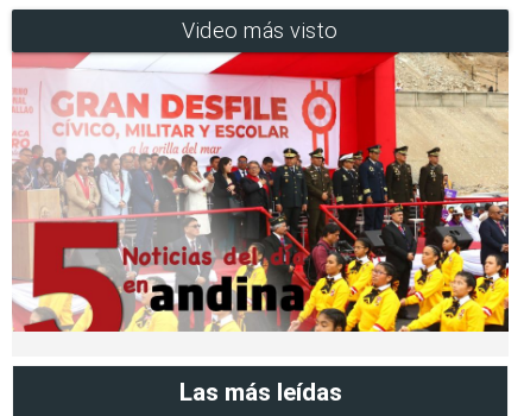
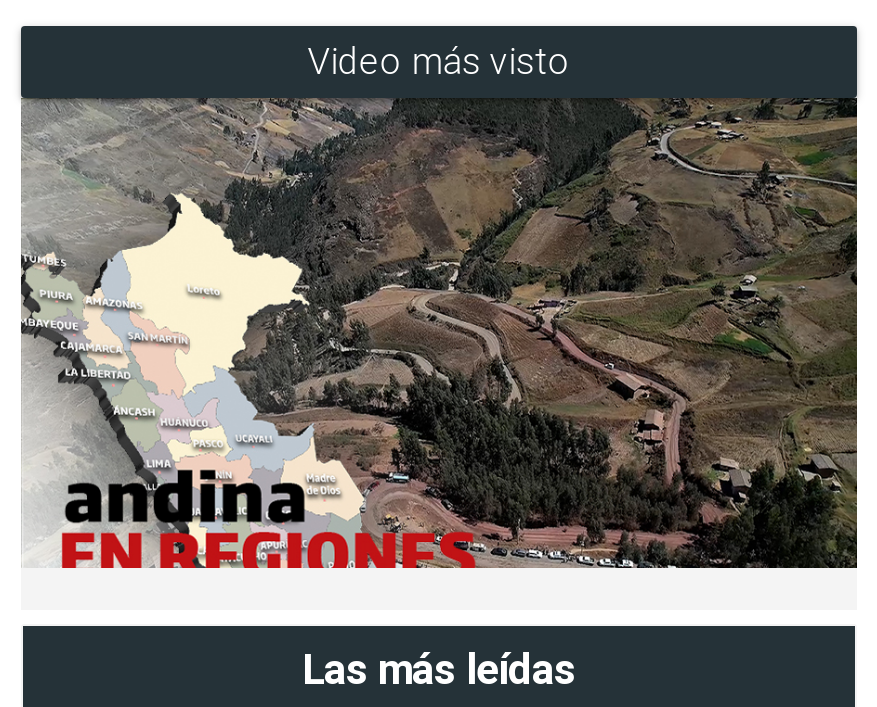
- [image]
+ [image]
